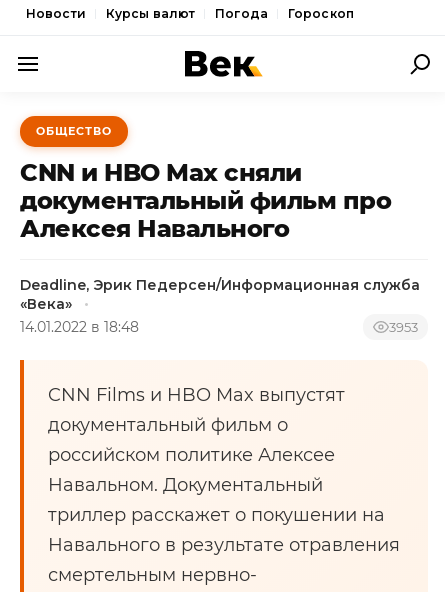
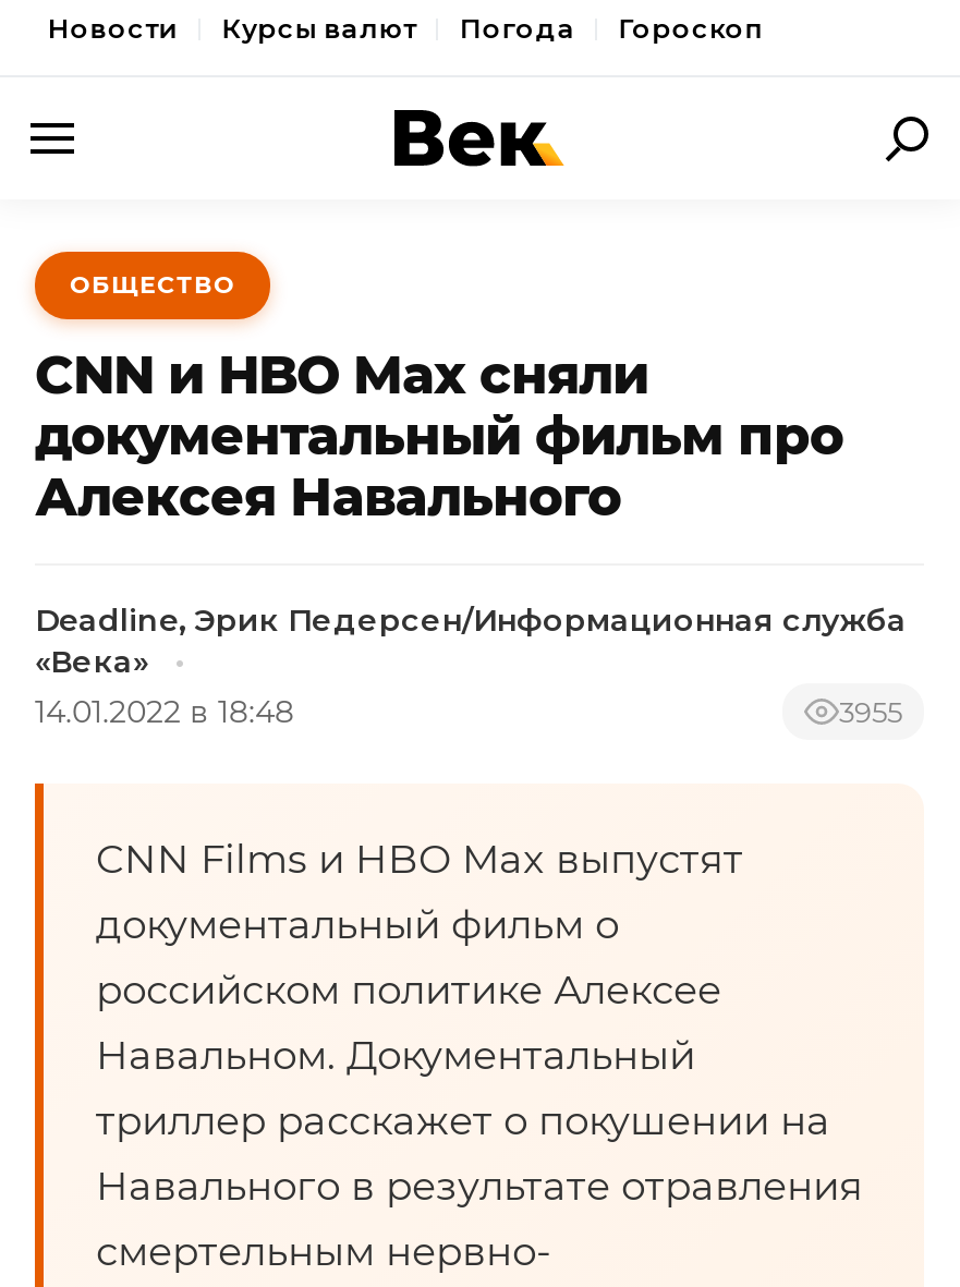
- 3953
+ 3955
